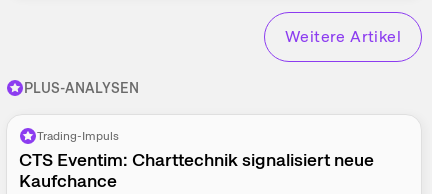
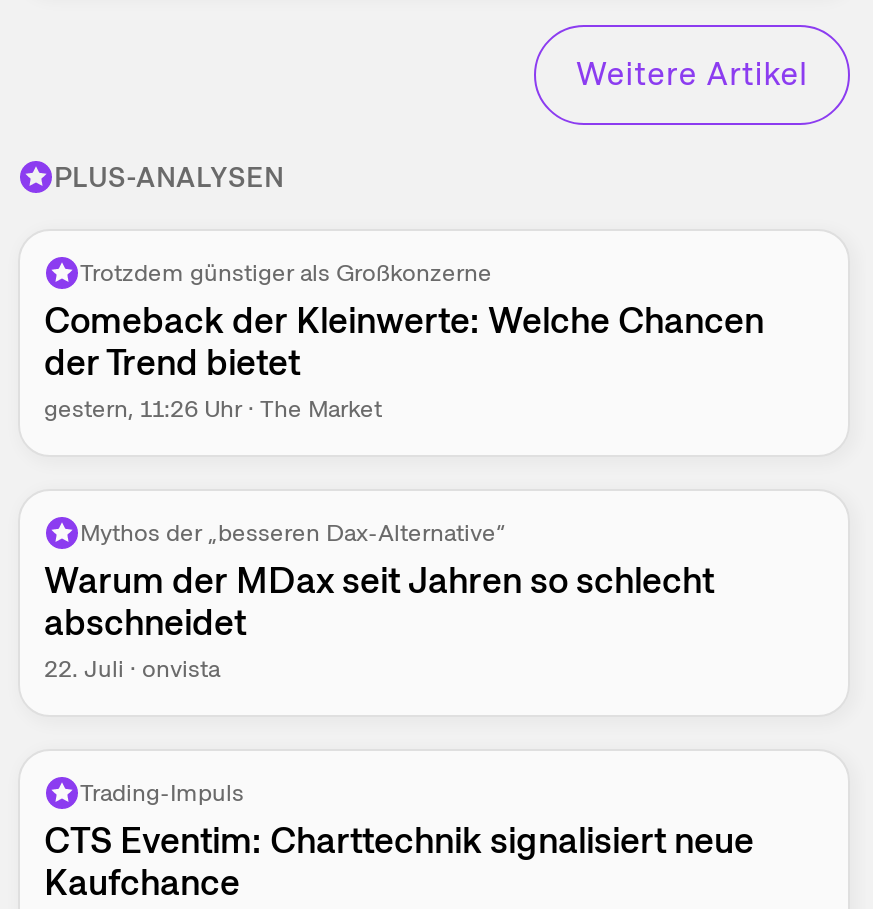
+ Trotzdem günstiger als Großkonzerne
+ Comeback der Kleinwerte: Welche Chancen
+ der Trend bietet
+ gestern, 11:26 Uhr · The Market

+ Mythos der „besseren Dax-Alternative“
+ Warum der MDax seit Jahren so schlecht
+ abschneidet
+ 22. Juli · onvista
